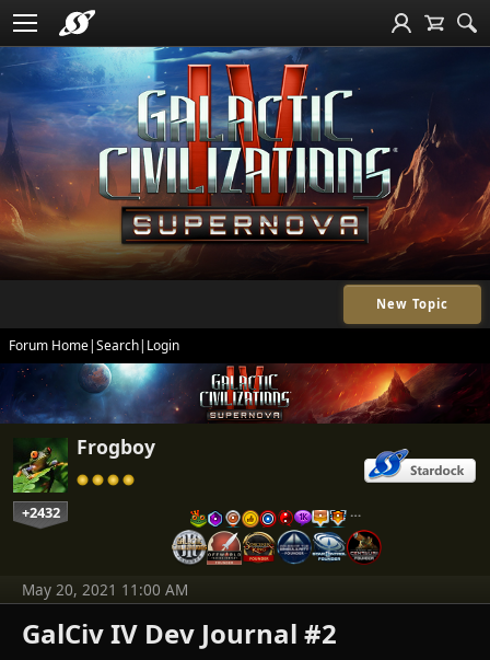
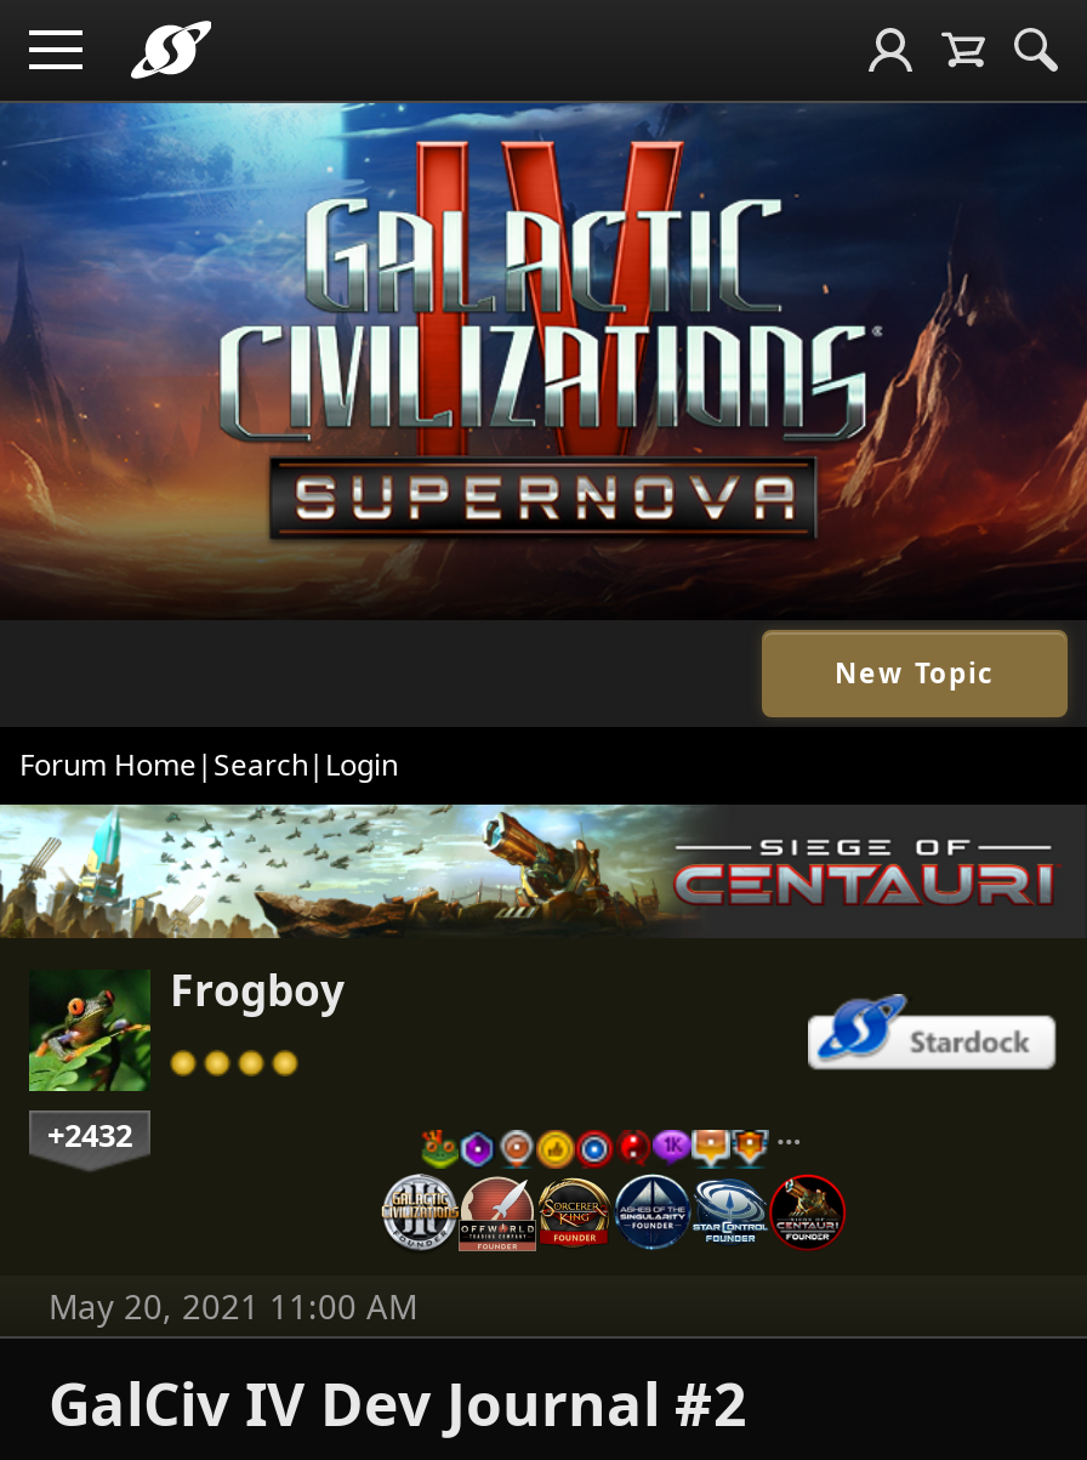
- [image]
+ [image]
